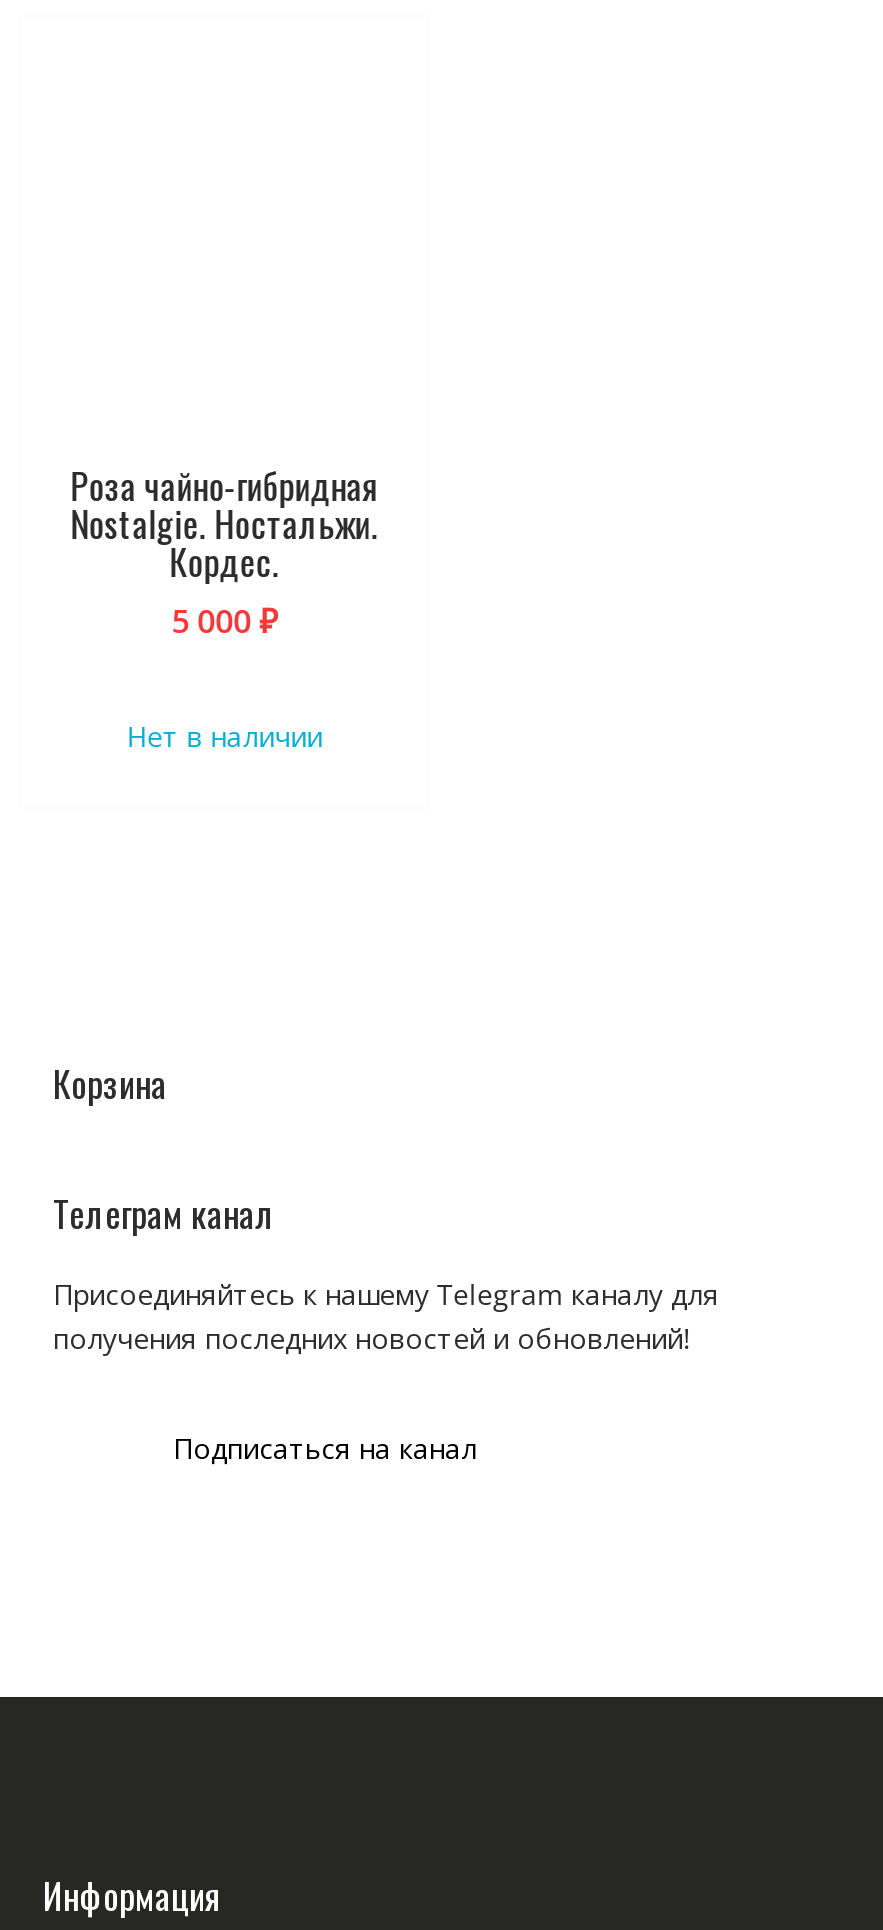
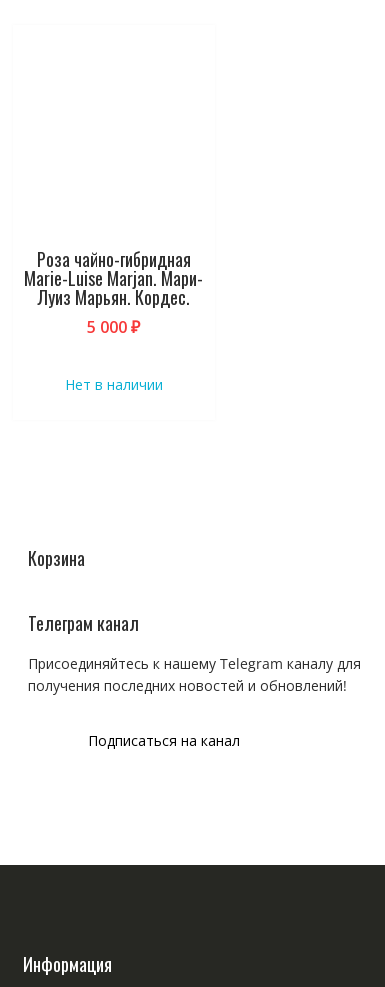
- Nostalgie. Ностальжи.
- Кордес.
+ Marie-Luise Marjan. Мари-
+ Луиз Марьян. Кордес.
